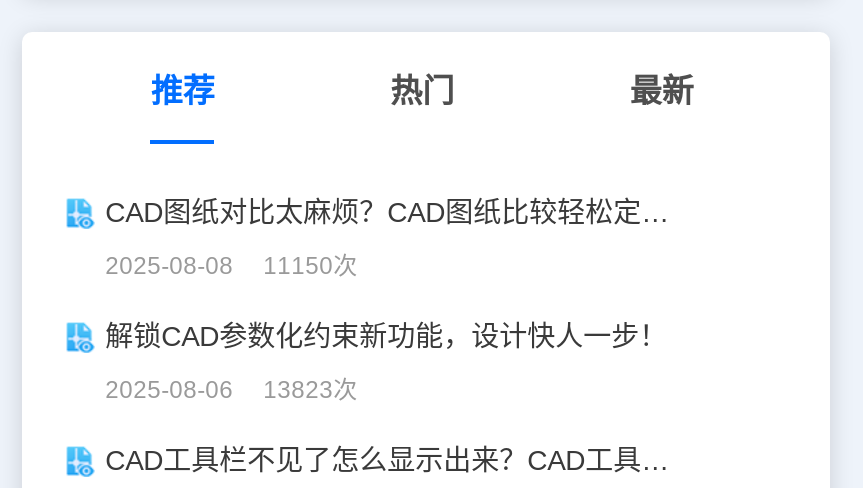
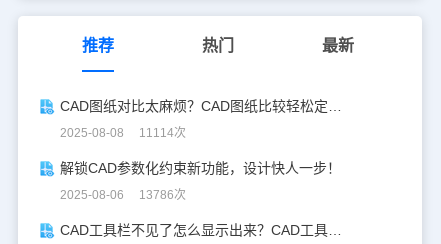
- 2025-08-08 11150次
+ 2025-08-08 11114次

- 2025-08-06 13823次
+ 2025-08-06 13786次
